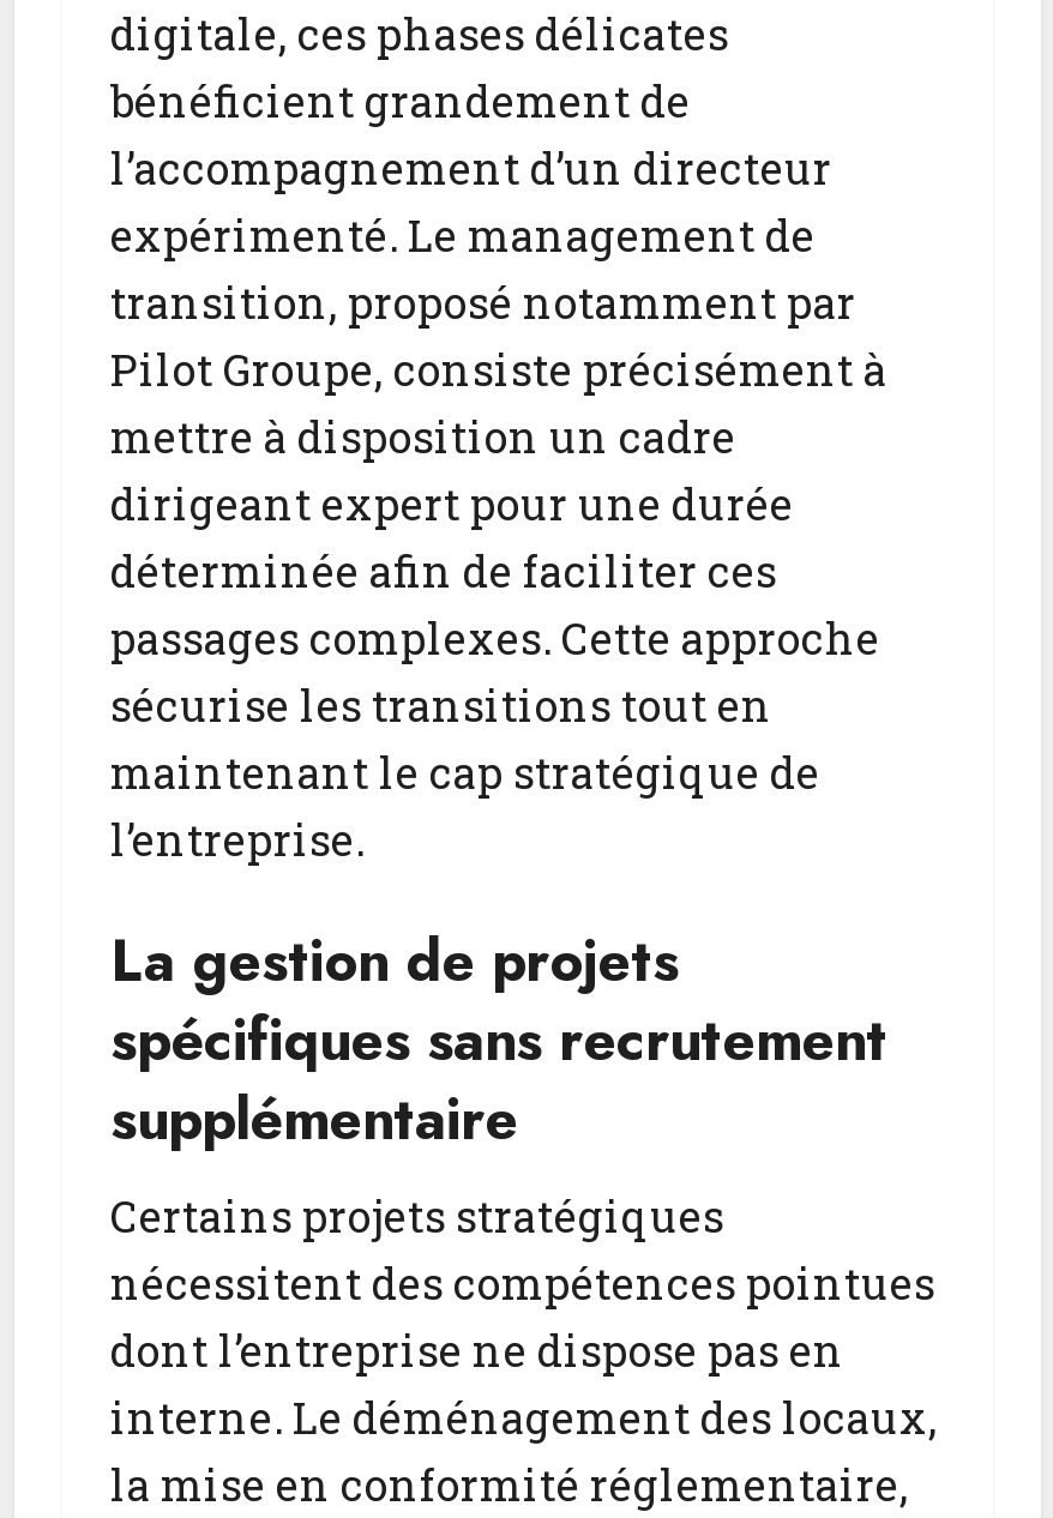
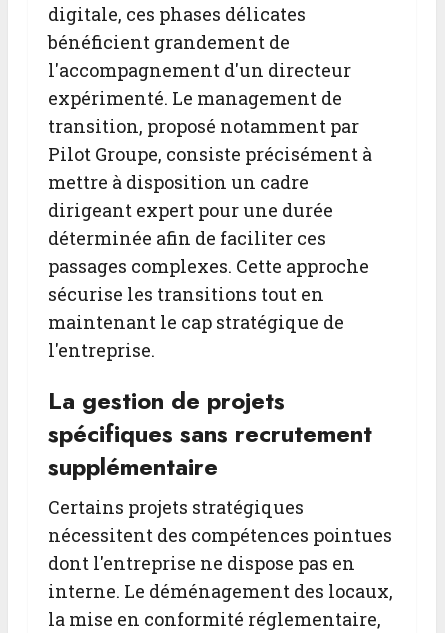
- l’accompagnement d’un directeur
+ l'accompagnement d'un directeur

- l’entreprise.
+ l'entreprise.

- dont l’entreprise ne dispose pas en
+ dont l'entreprise ne dispose pas en
